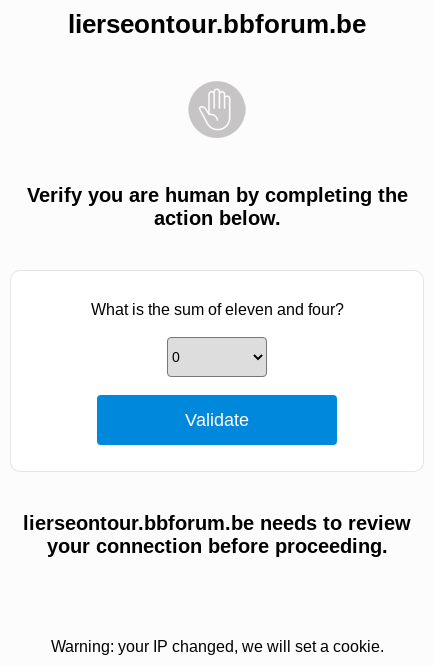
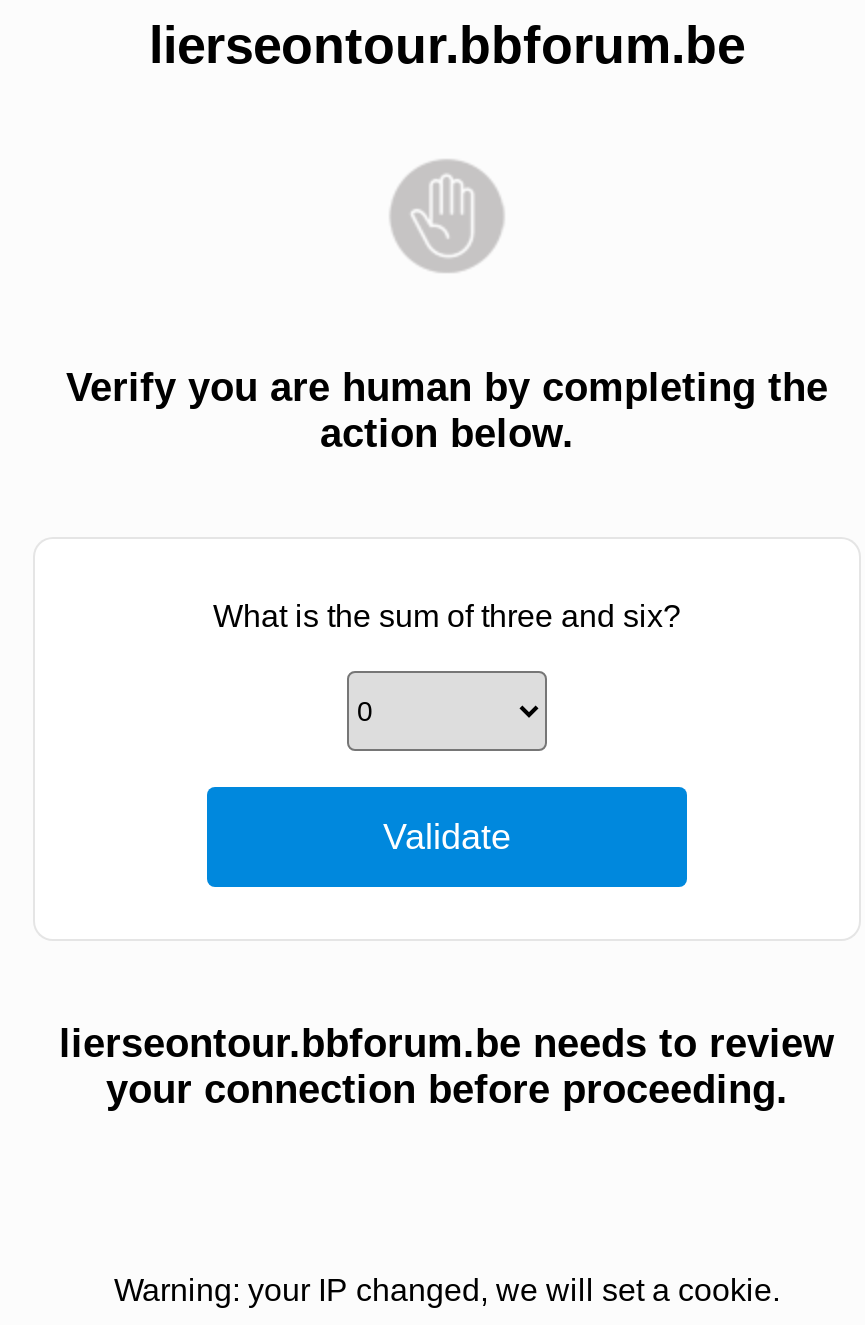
- What is the sum of eleven and four?
+ What is the sum of three and six?
